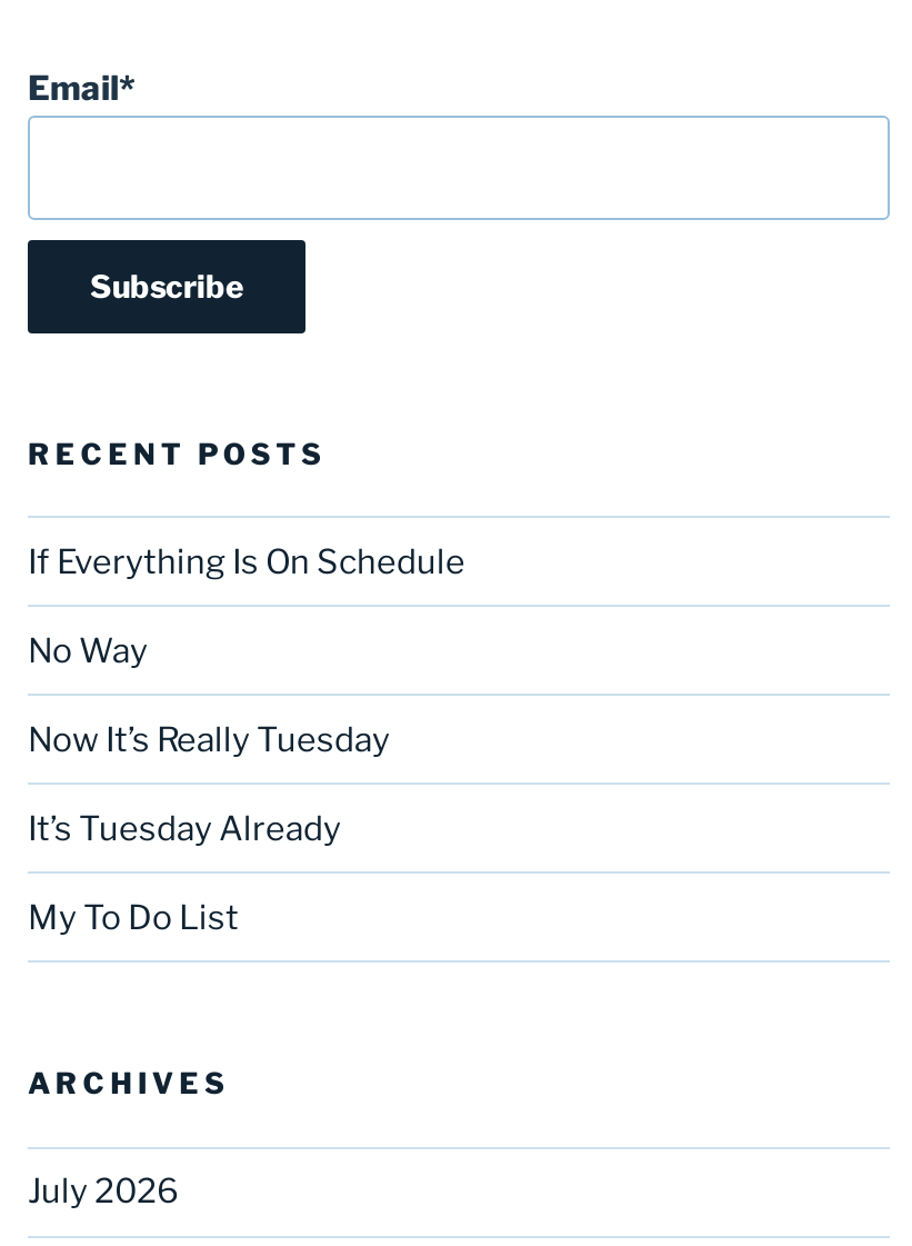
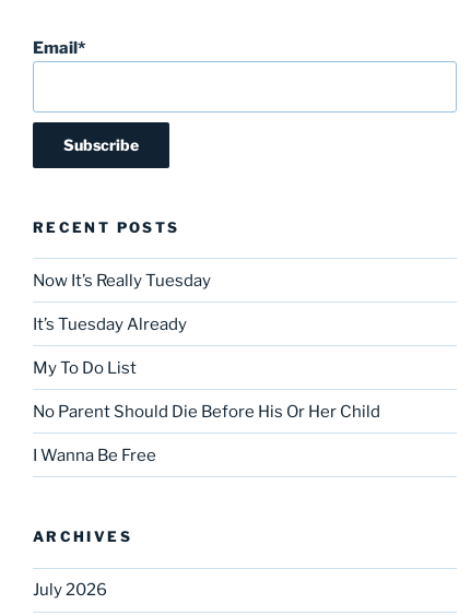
- If Everything Is On Schedule
- No Way

moved up: Now It’s Really Tuesday | It’s Tuesday Already | My To Do List

+ No Parent Should Die Before His Or Her Child
+ I Wanna Be Free
